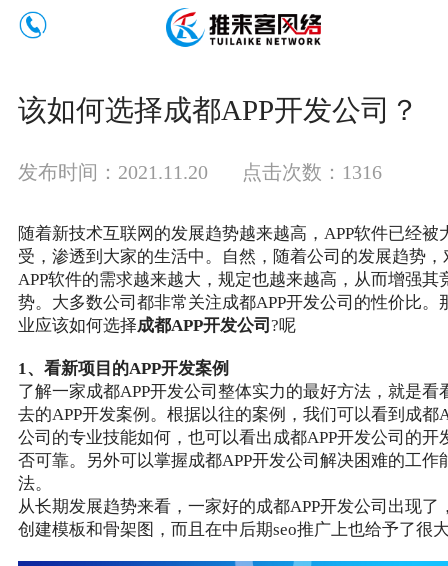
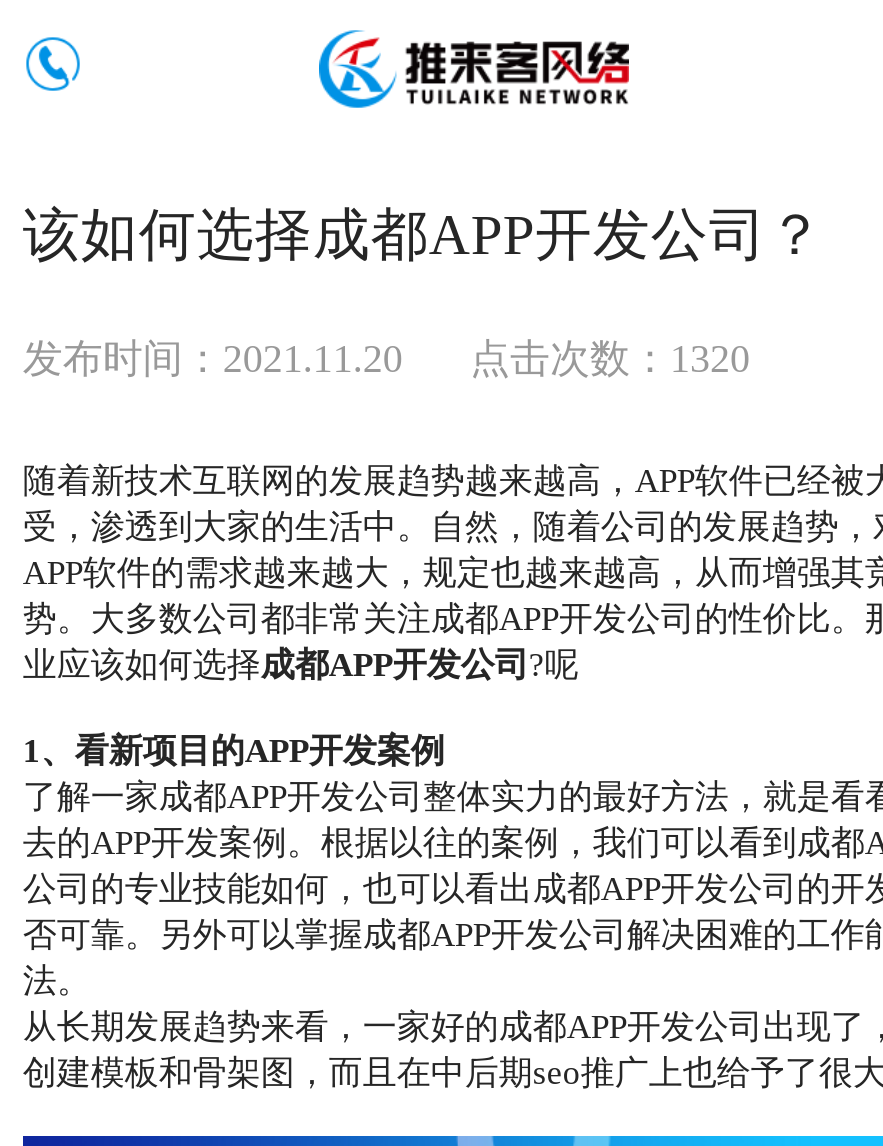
- 发布时间：2021.11.20 点击次数：1316
+ 发布时间：2021.11.20 点击次数：1320
